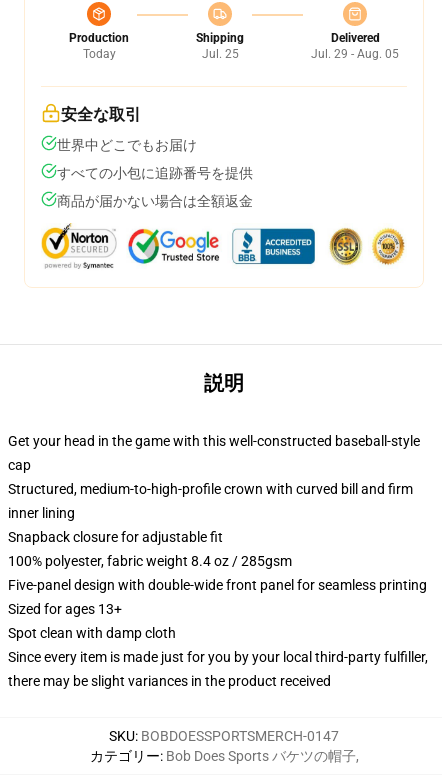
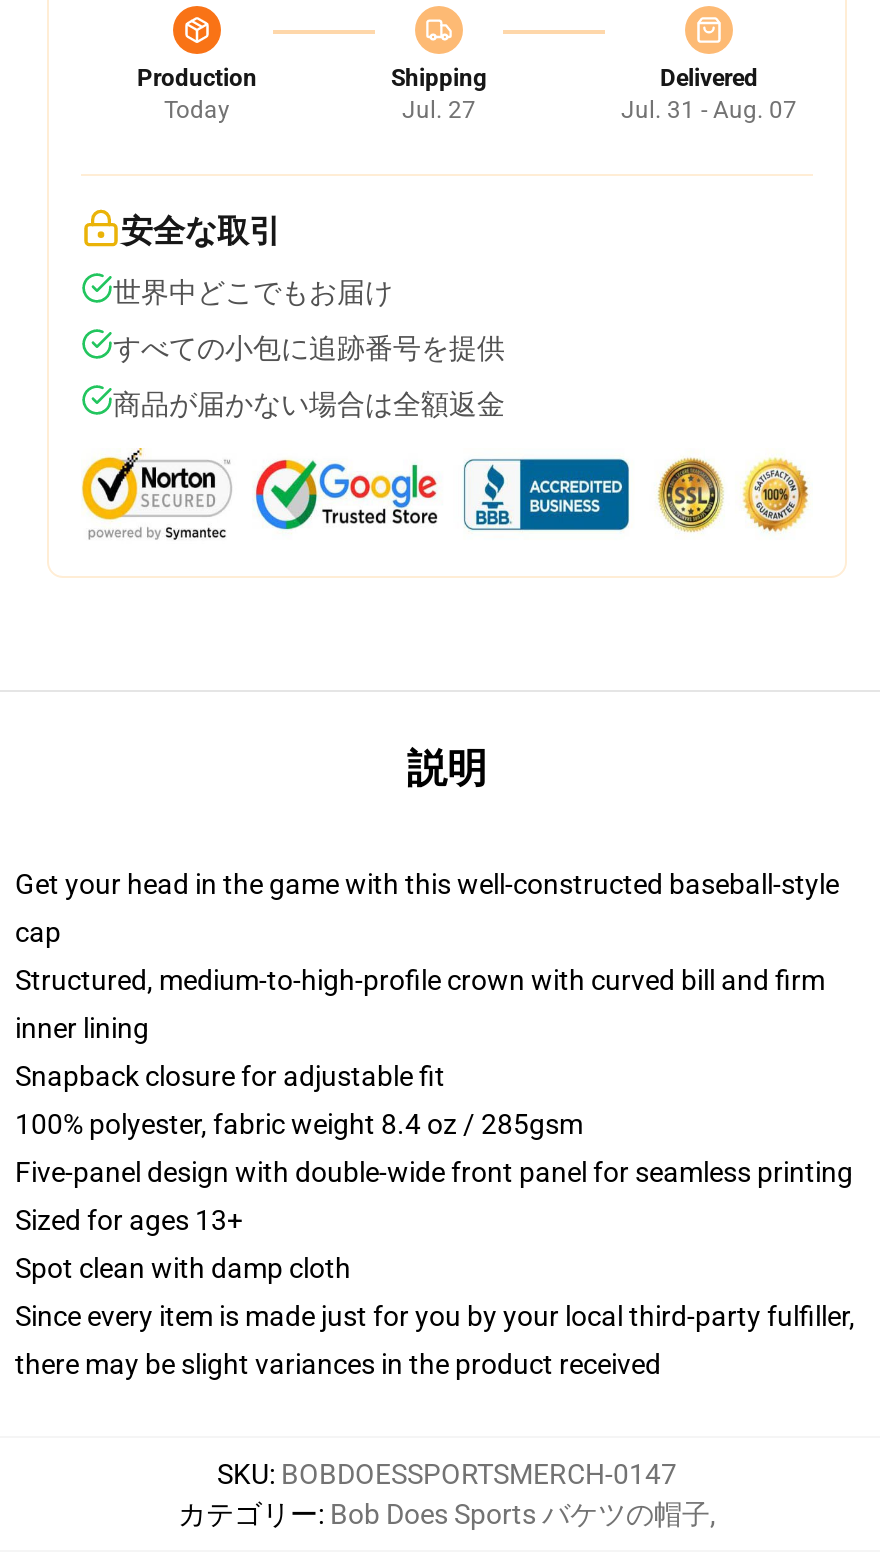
- Jul. 25
+ Jul. 27

- Jul. 29 - Aug. 05
+ Jul. 31 - Aug. 07
